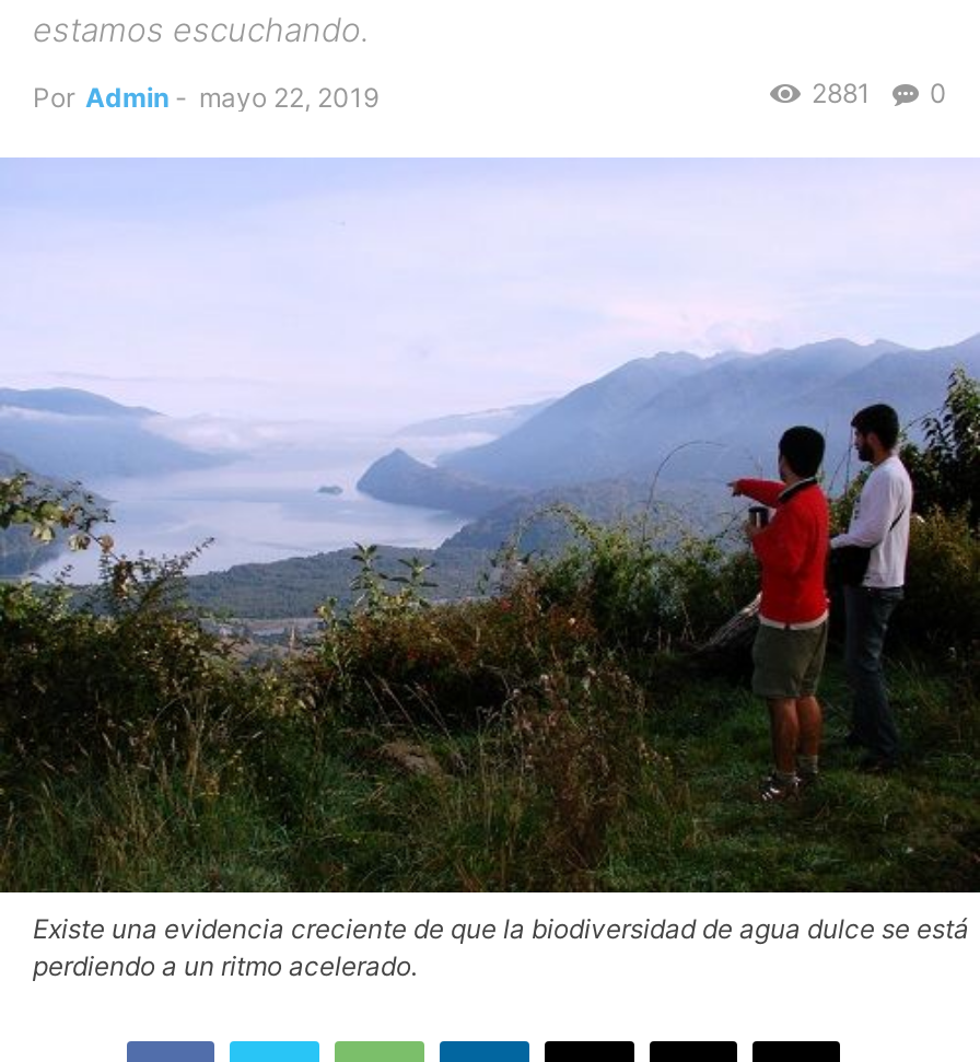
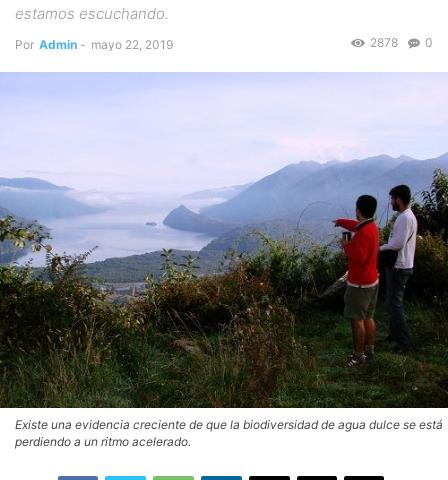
- 2881 0
+ 2878 0
